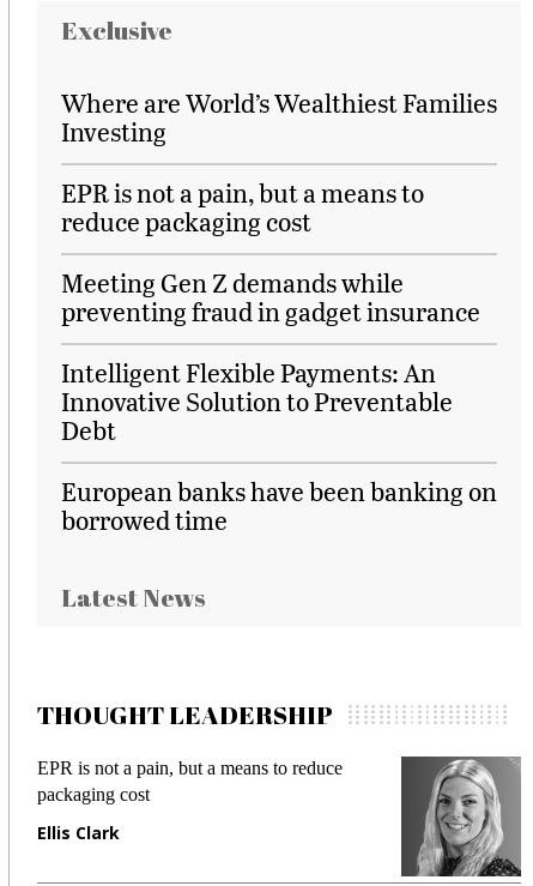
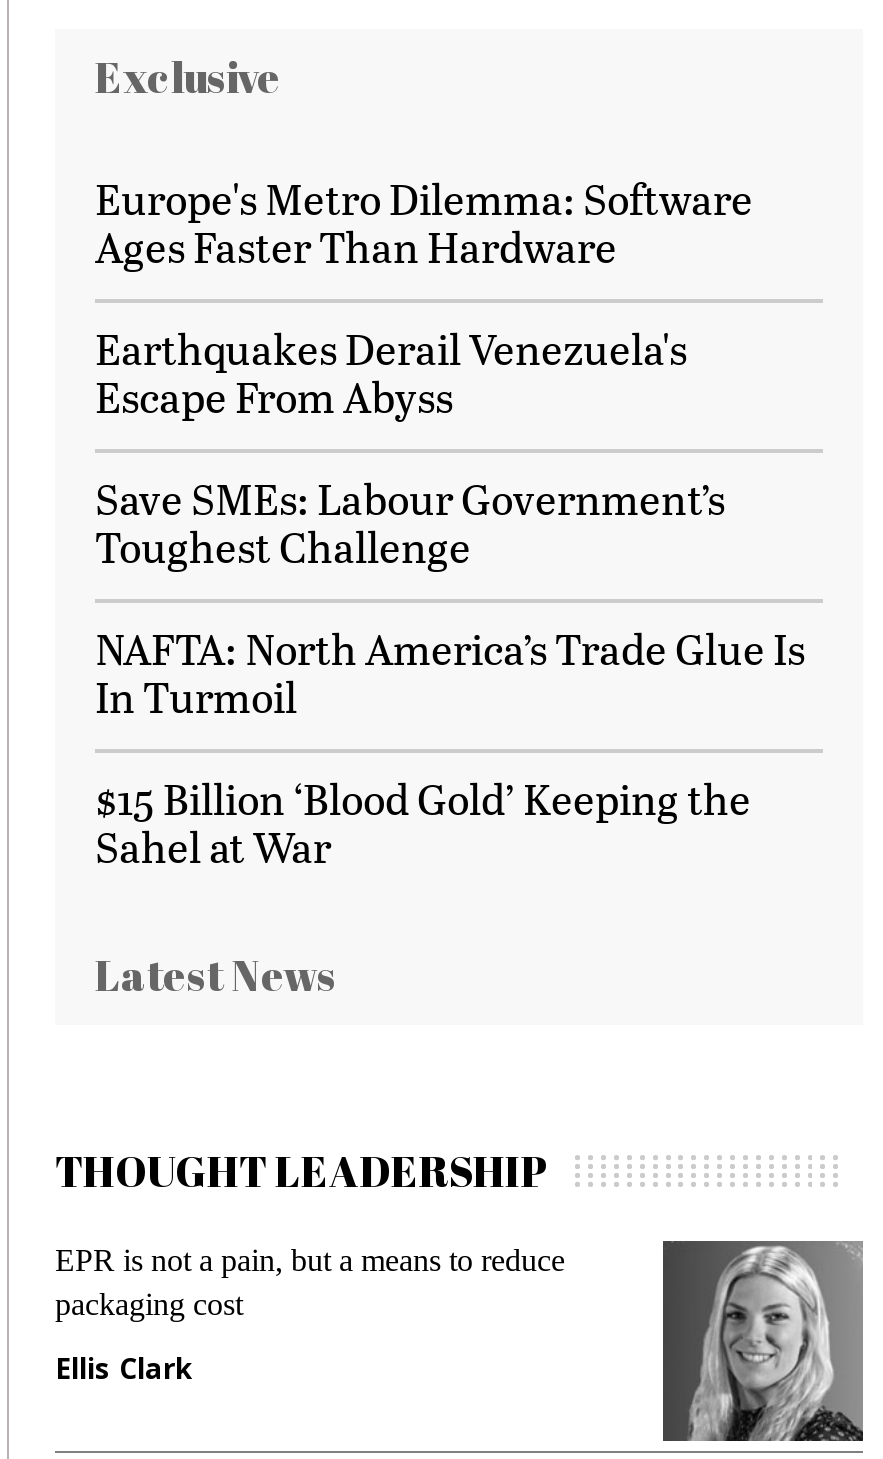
- Where are World’s Wealthiest Families
- Investing
+ Europe's Metro Dilemma: Software
+ Ages Faster Than Hardware

- EPR is not a pain, but a means to
- reduce packaging cost
+ Earthquakes Derail Venezuela's
+ Escape From Abyss

- Meeting Gen Z demands while
- preventing fraud in gadget insurance
+ Save SMEs: Labour Government’s
+ Toughest Challenge

- Intelligent Flexible Payments: An
- Innovative Solution to Preventable
- Debt
+ NAFTA: North America’s Trade Glue Is
+ In Turmoil

- European banks have been banking on
- borrowed time
+ $15 Billion ‘Blood Gold’ Keeping the
+ Sahel at War
